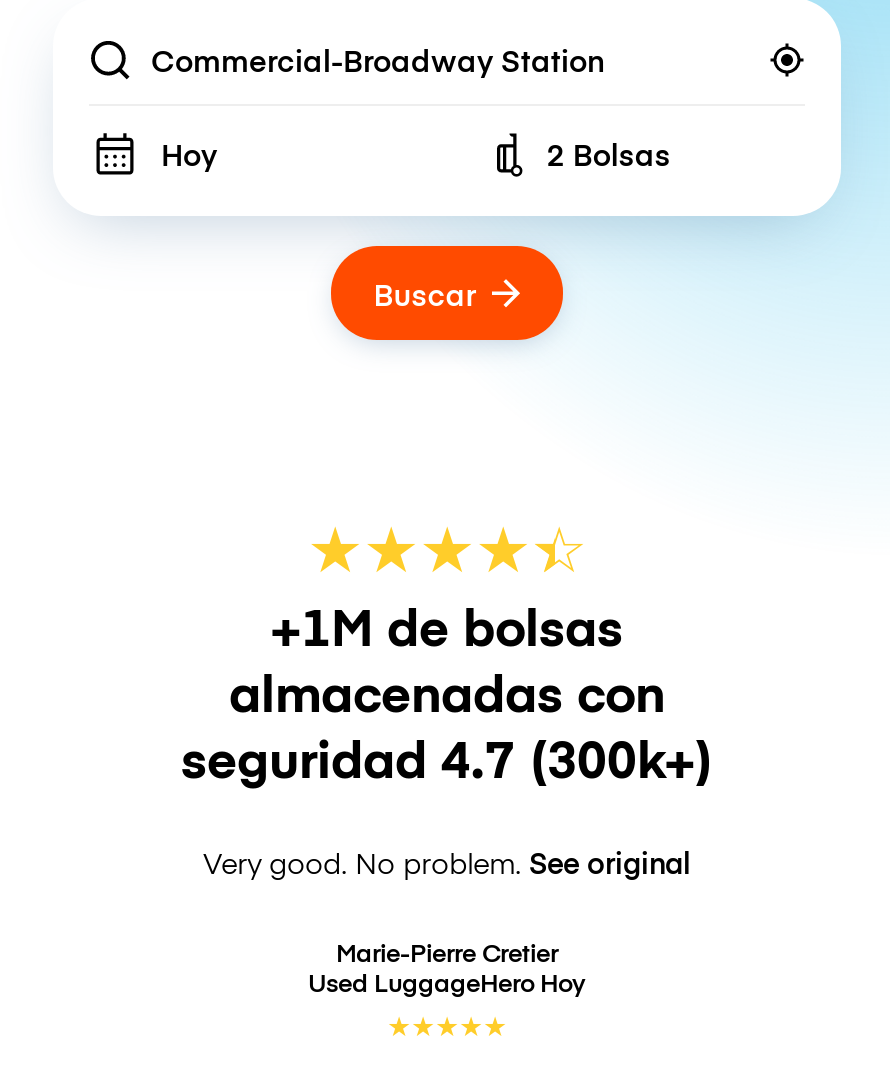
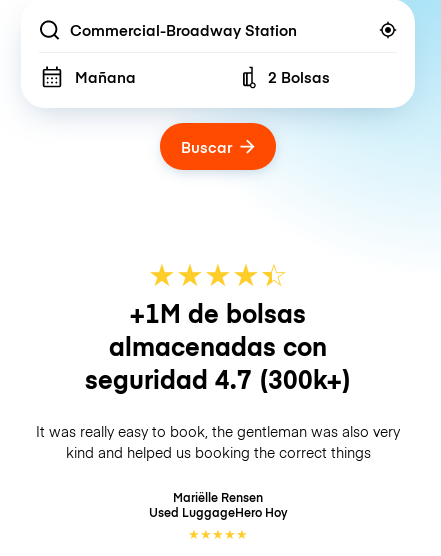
- Hoy
+ Mañana

- Very good. No problem. See original
+ It was really easy to book, the gentleman was also very
+ kind and helped us booking the correct things

- Marie-Pierre Cretier
+ Mariëlle Rensen
